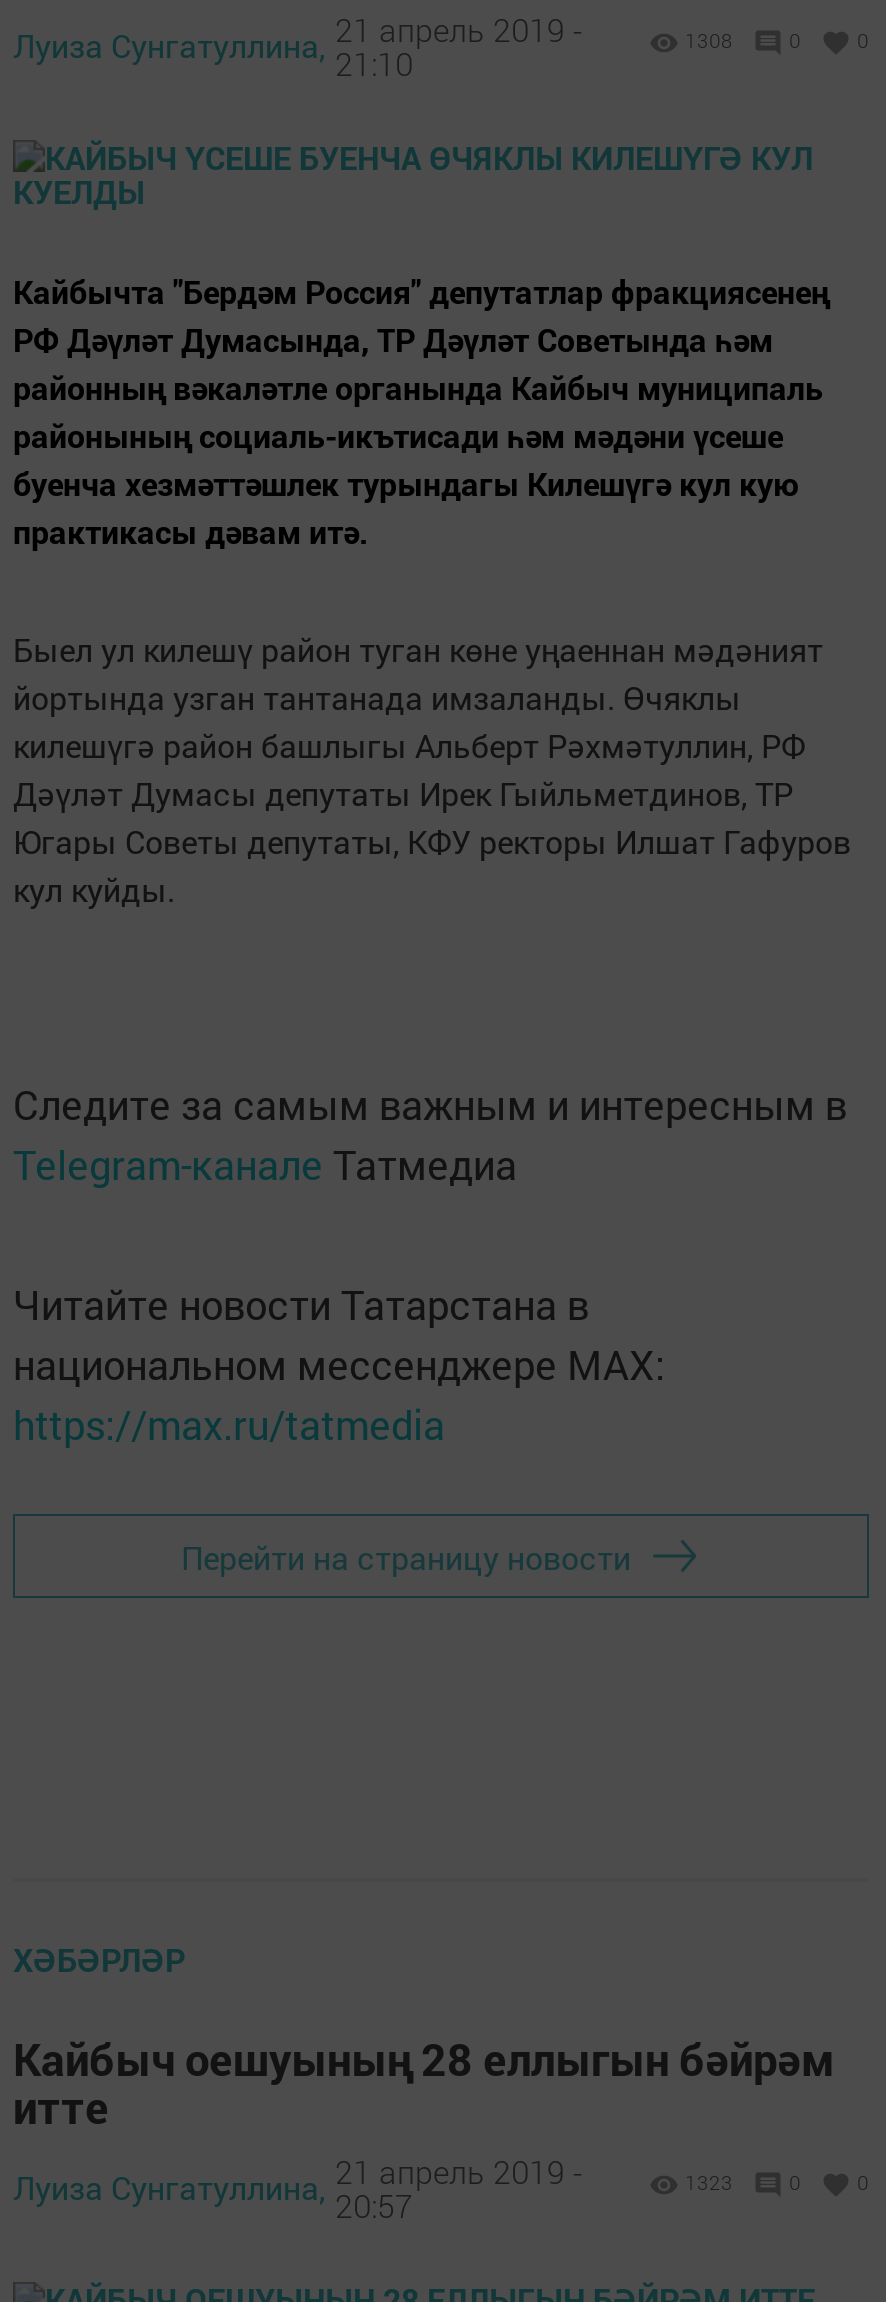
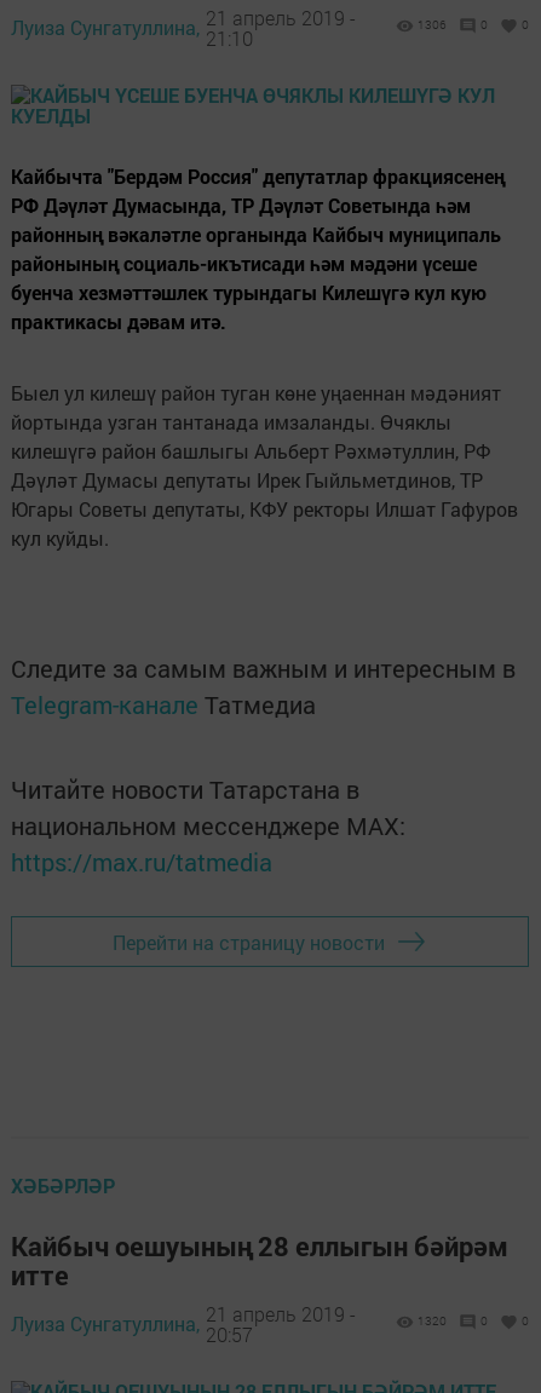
- 1308
+ 1306

- 1323
+ 1320
